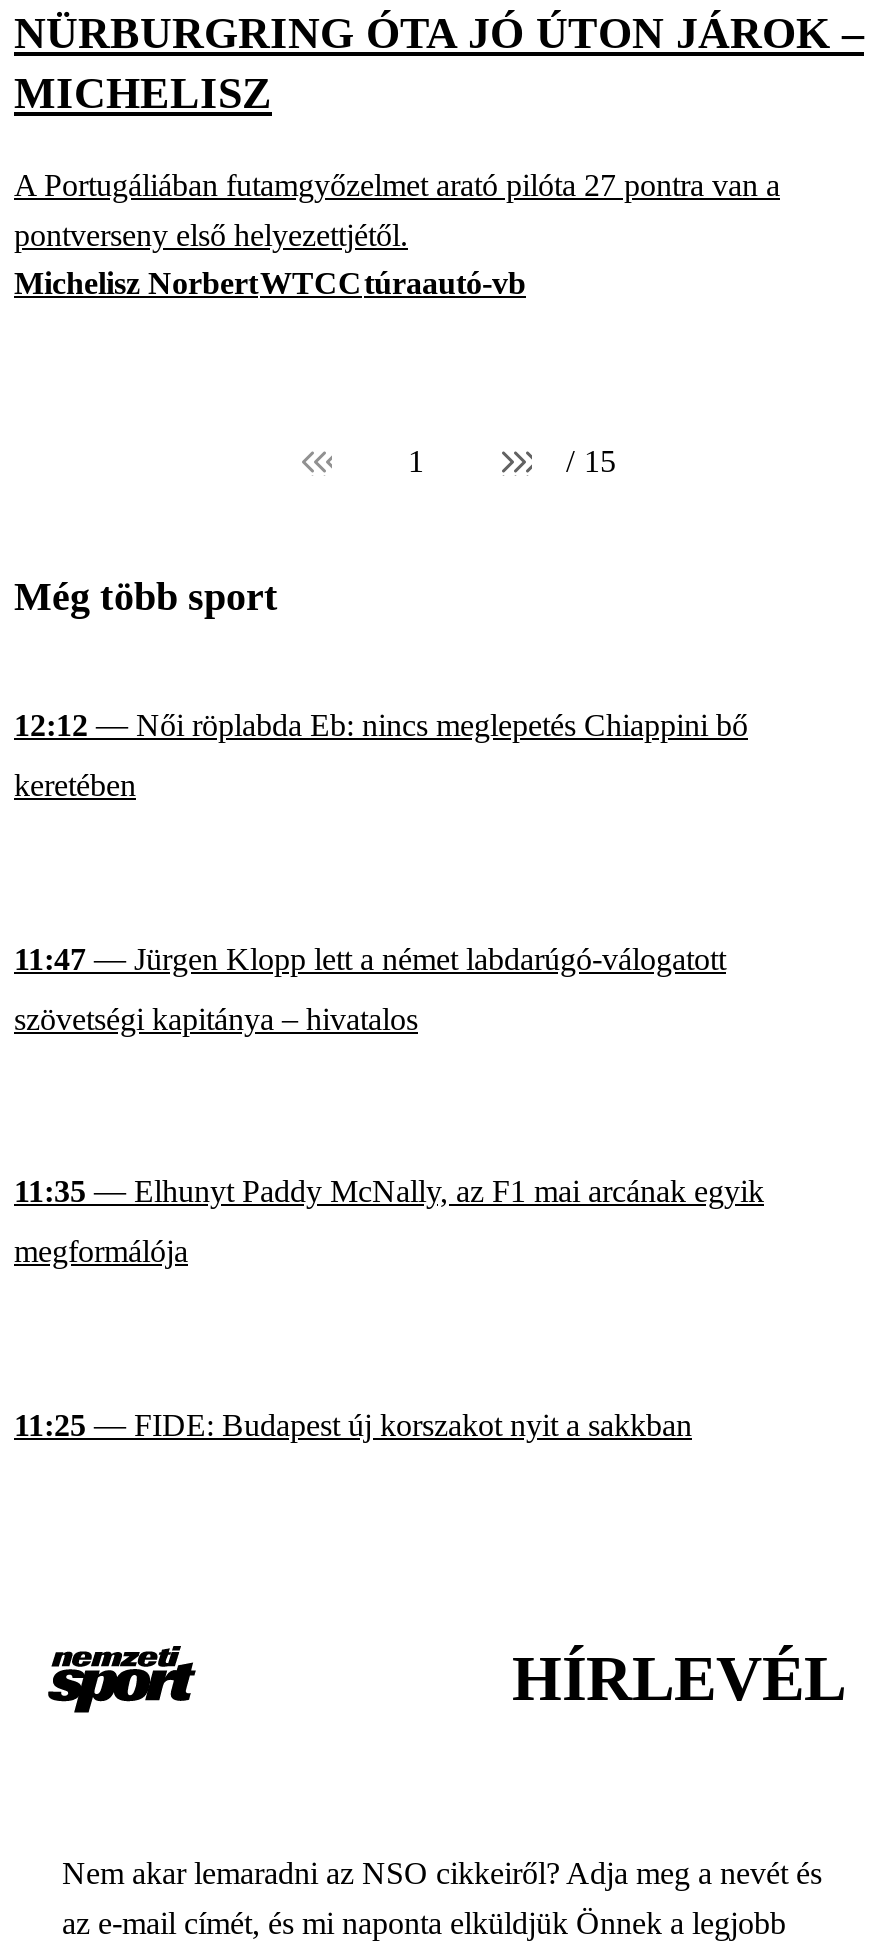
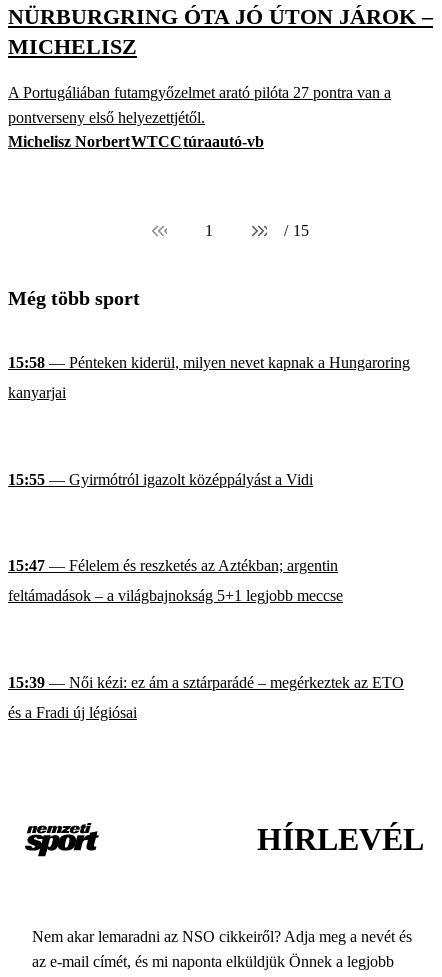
- 12:12 — Női röplabda Eb: nincs meglepetés Chiappini bő
+ 15:58 — Pénteken kiderül, milyen nevet kapnak a Hungaroring

- keretében
+ kanyarjai

- 11:47 — Jürgen Klopp lett a német labdarúgó-válogatott
+ 15:55 — Gyirmótról igazolt középpályást a Vidi

- szövetségi kapitánya – hivatalos
+ 15:47 — Félelem és reszketés az Aztékban; argentin

- 11:35 — Elhunyt Paddy McNally, az F1 mai arcának egyik
+ feltámadások – a világbajnokság 5+1 legjobb meccse

- megformálója
+ 15:39 — Női kézi: ez ám a sztárparádé – megérkeztek az ETO

- 11:25 — FIDE: Budapest új korszakot nyit a sakkban
+ és a Fradi új légiósai
